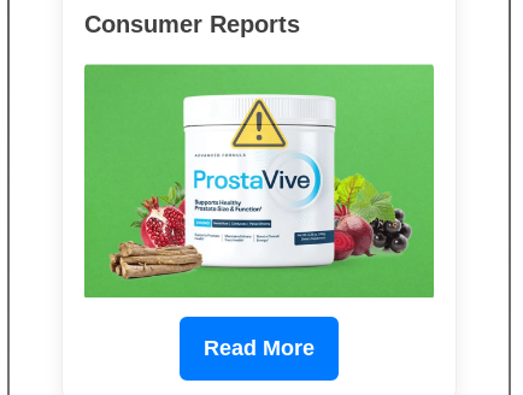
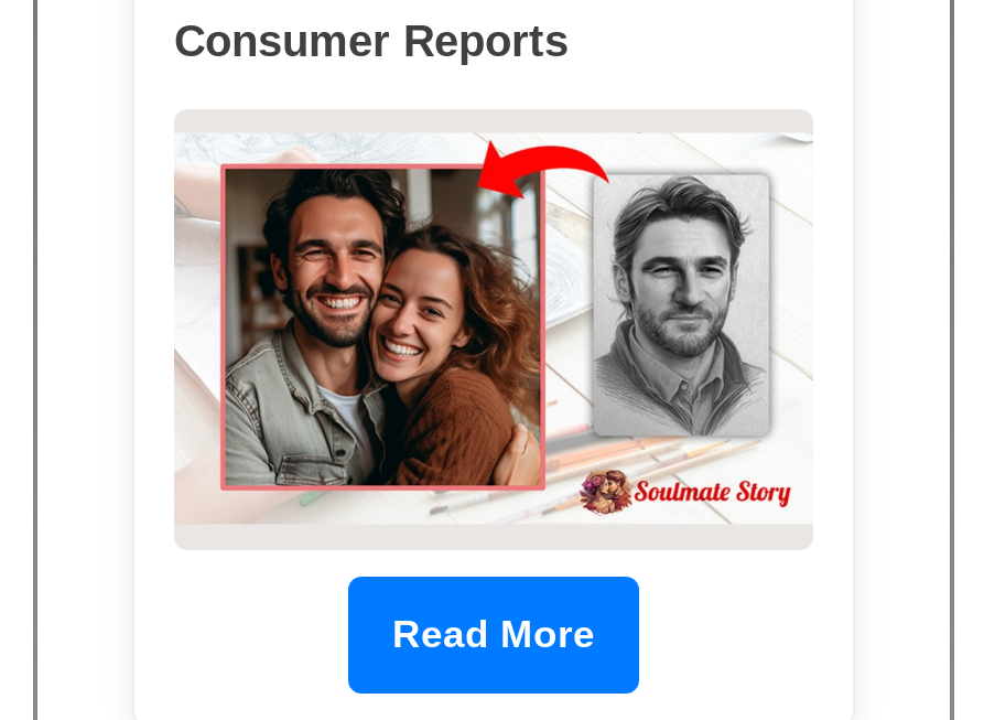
- [image]
+ [image]
